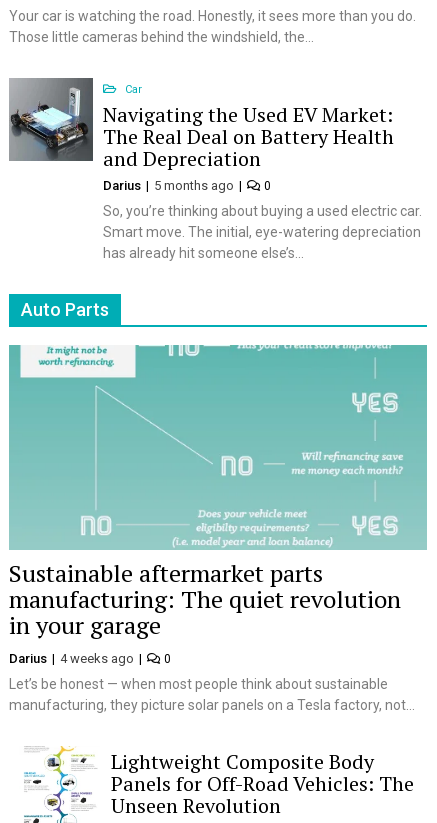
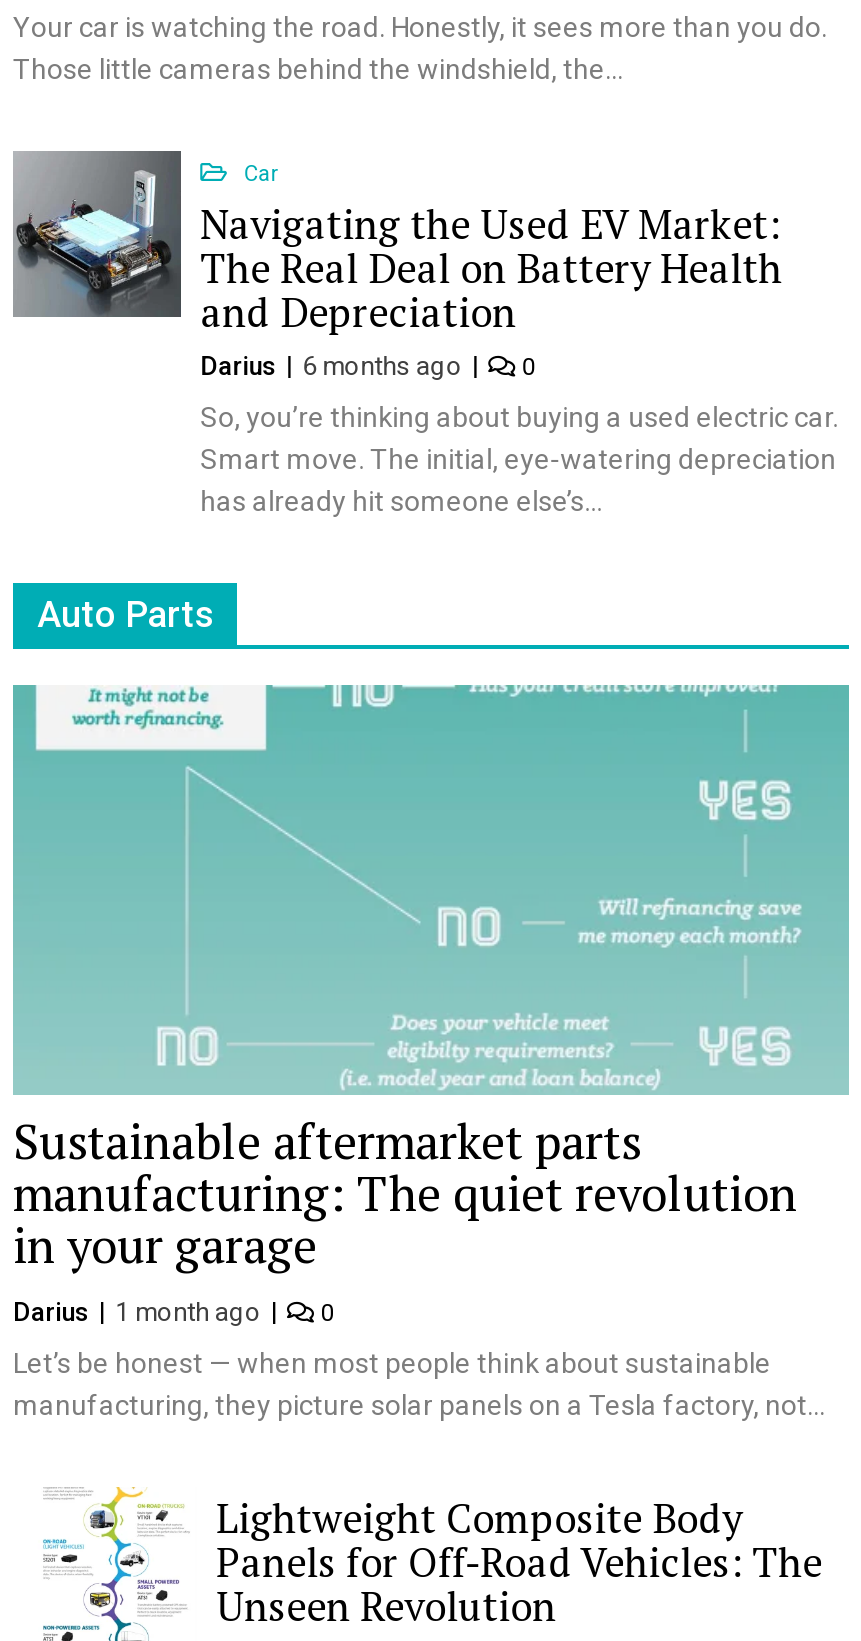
- Darius 5 months ago 0
+ Darius 6 months ago 0

- Darius 4 weeks ago 0
+ Darius 1 month ago 0
